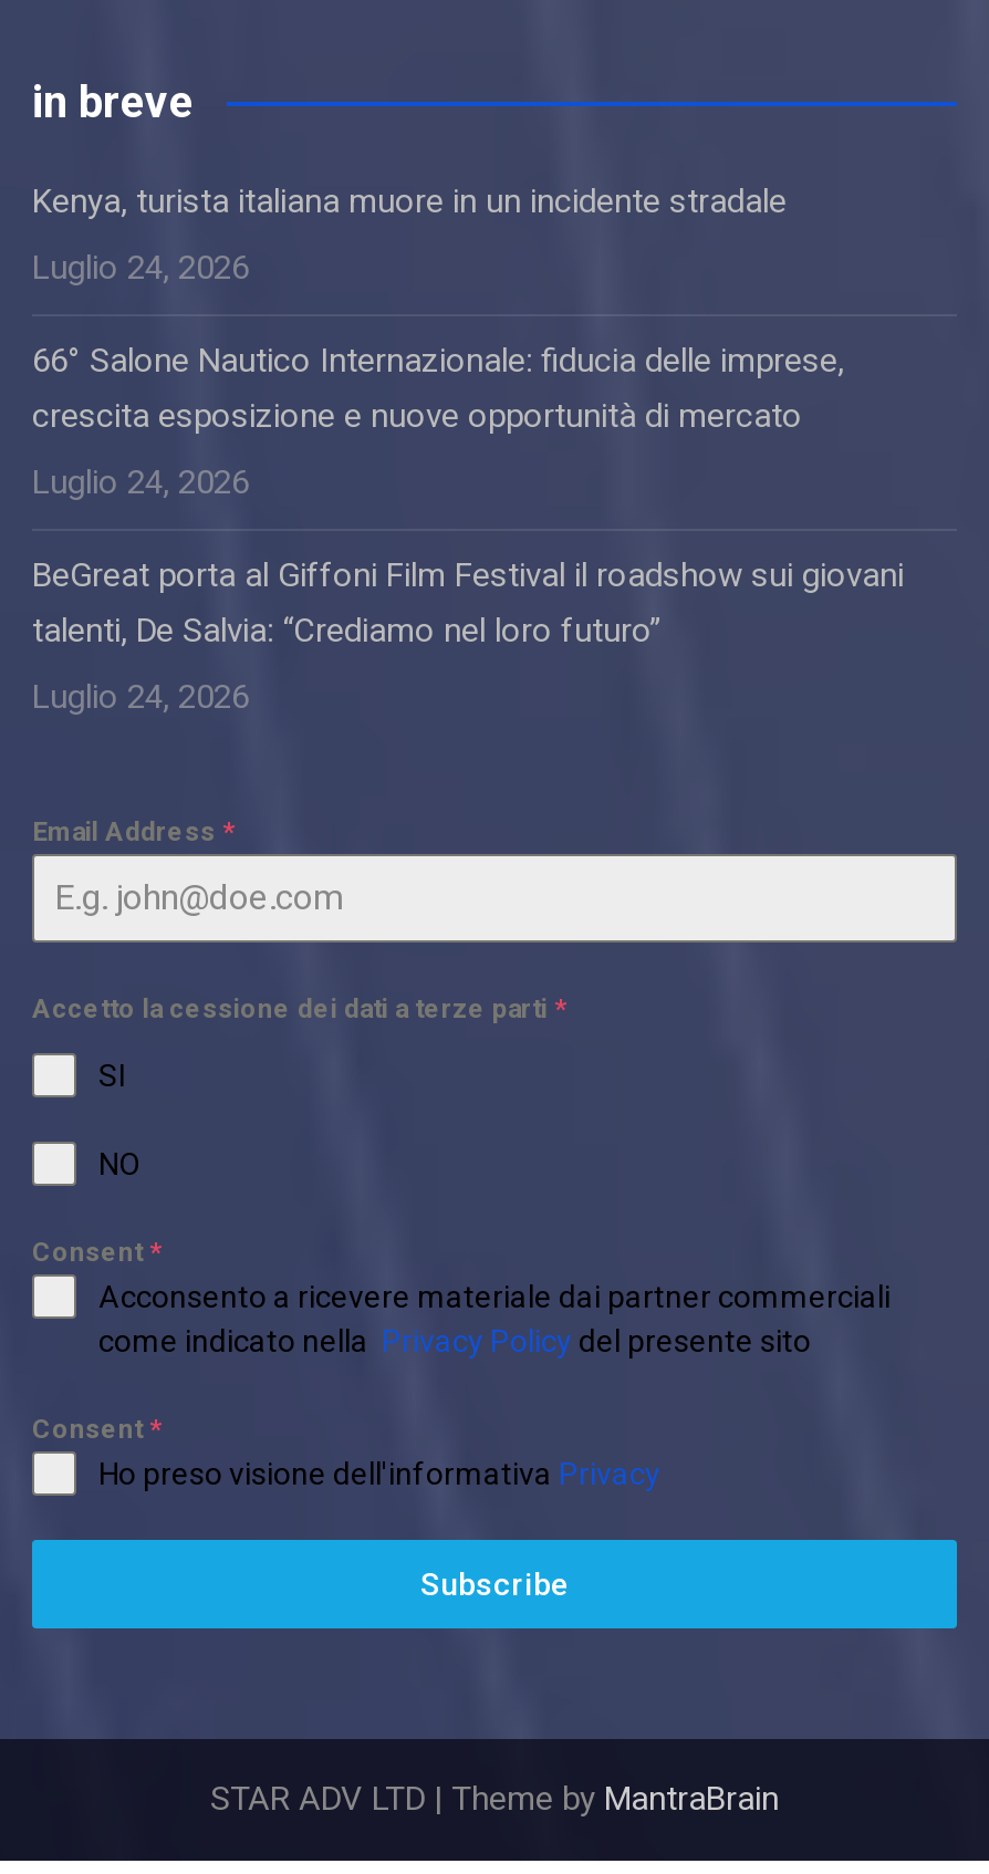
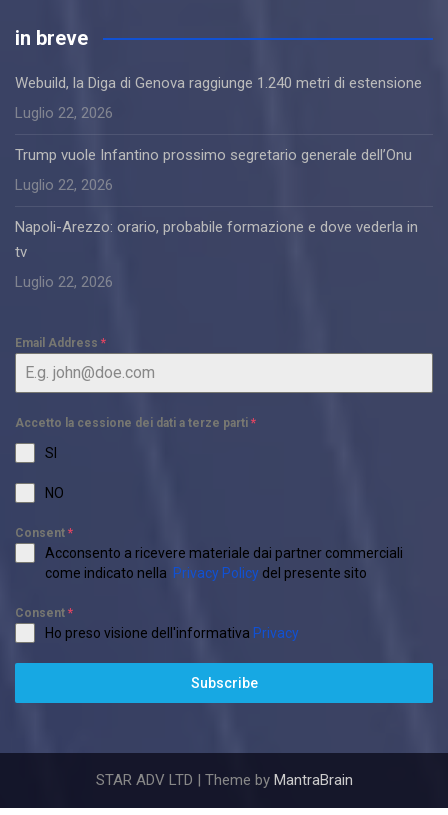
- Kenya, turista italiana muore in un incidente stradale
+ Webuild, la Diga di Genova raggiunge 1.240 metri di estensione

- Luglio 24, 2026
+ Luglio 22, 2026

- 66° Salone Nautico Internazionale: fiducia delle imprese,
- crescita esposizione e nuove opportunità di mercato
+ Trump vuole Infantino prossimo segretario generale dell’Onu

- Luglio 24, 2026
+ Luglio 22, 2026

- BeGreat porta al Giffoni Film Festival il roadshow sui giovani
- talenti, De Salvia: “Crediamo nel loro futuro”
+ Napoli-Arezzo: orario, probabile formazione e dove vederla in
+ tv

- Luglio 24, 2026
+ Luglio 22, 2026
